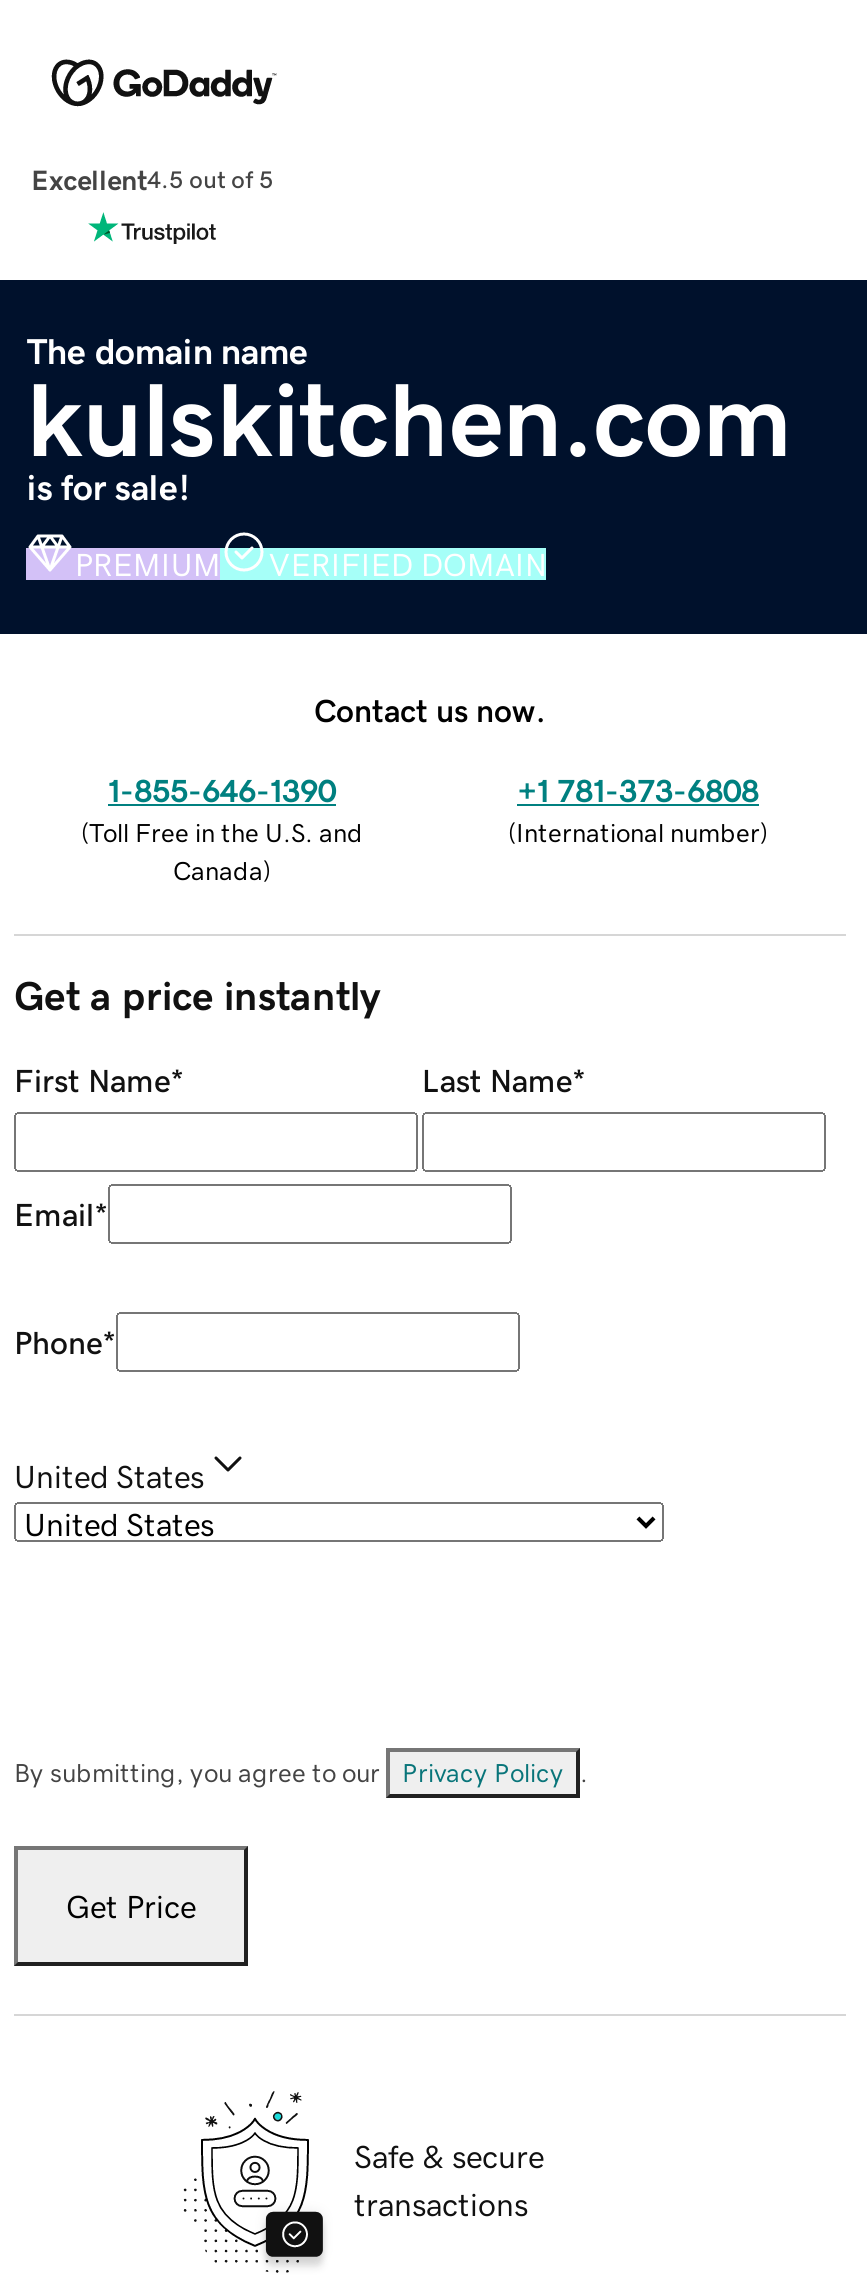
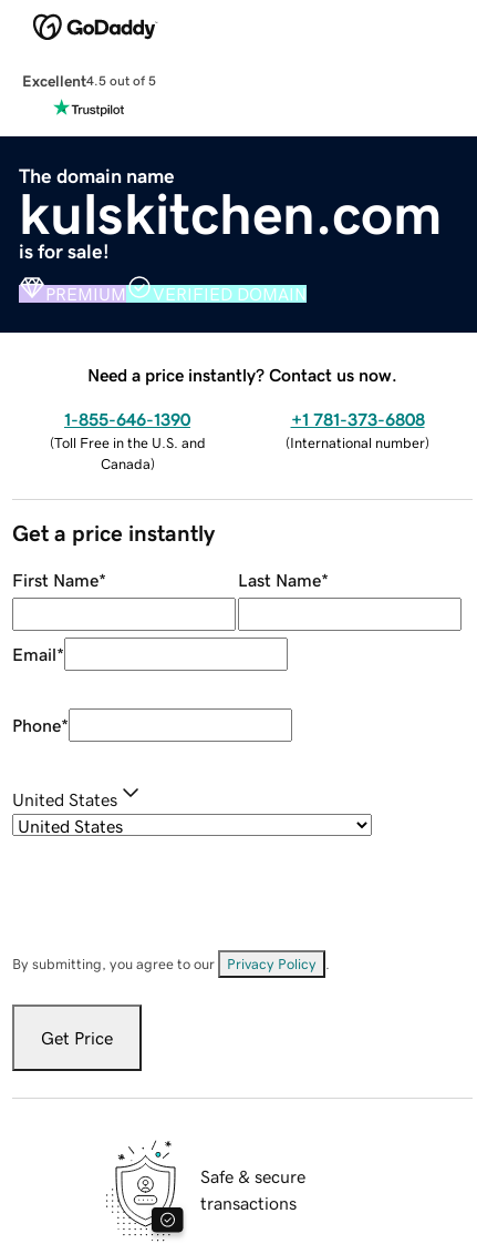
- Contact us now.
+ Need a price instantly? Contact us now.
